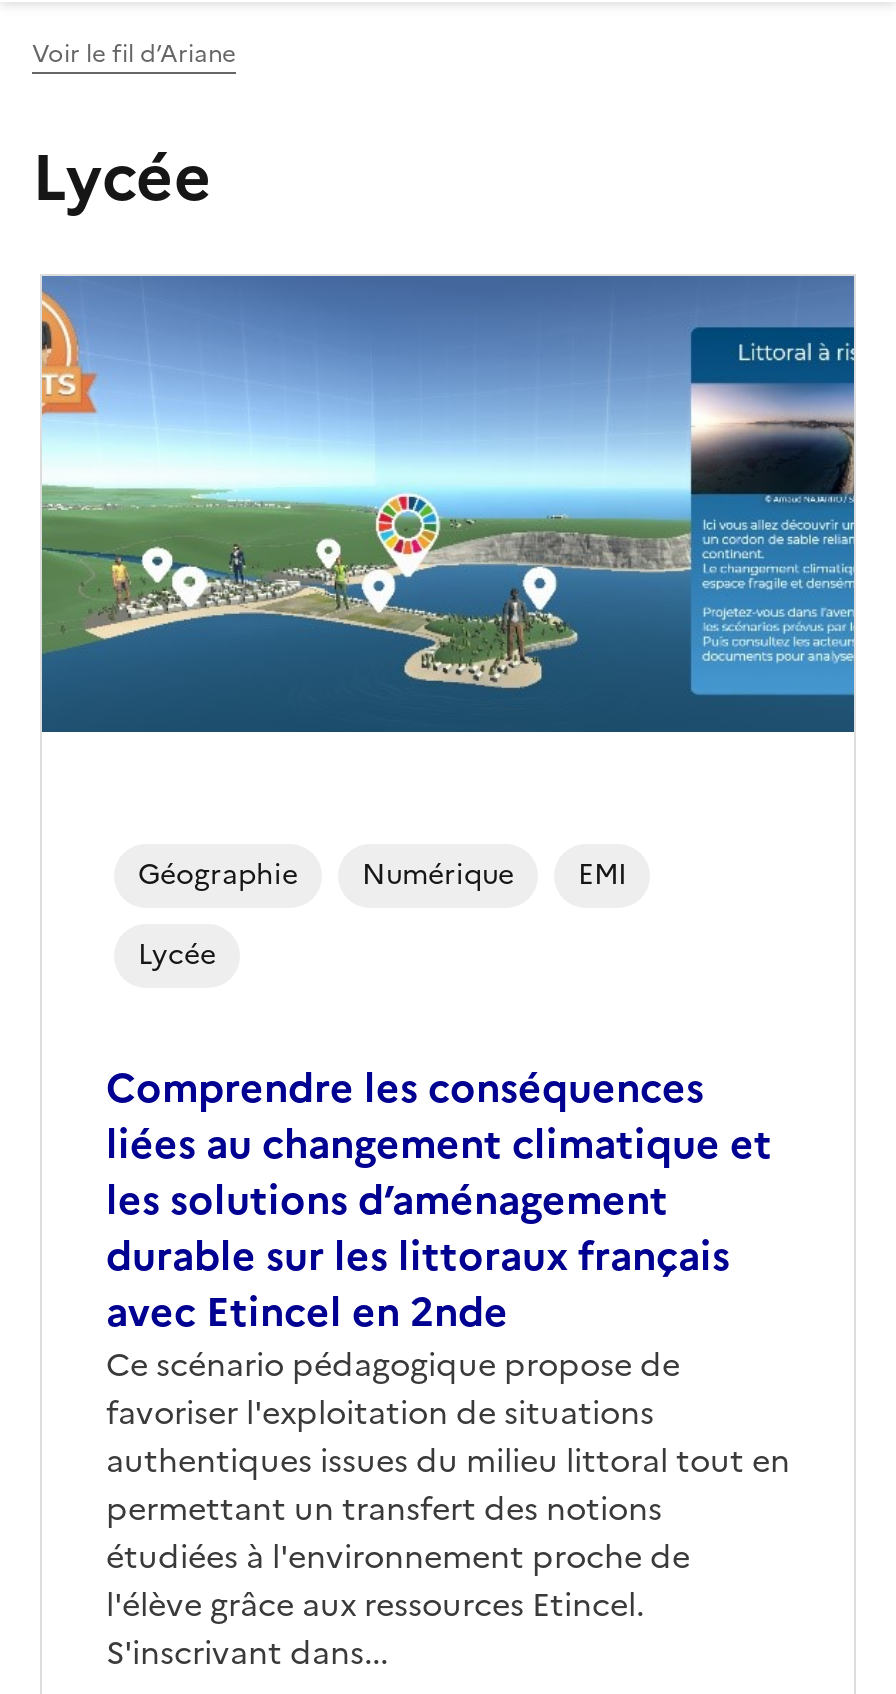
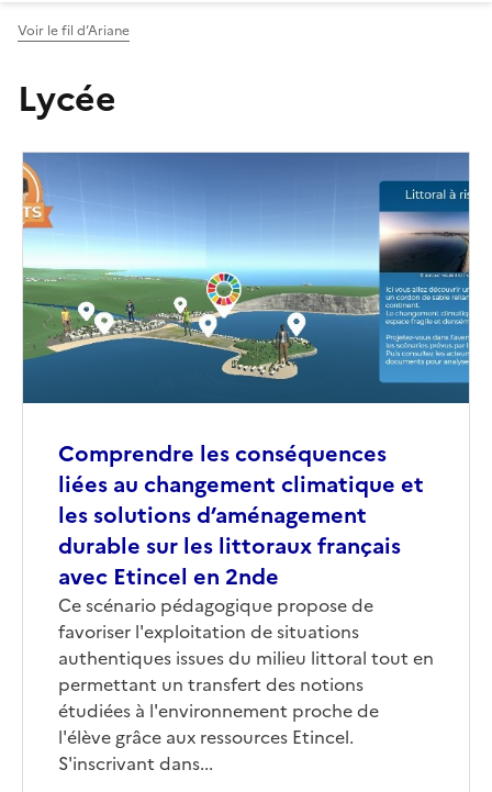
- Géographie
- Numérique
- EMI
- Lycée
